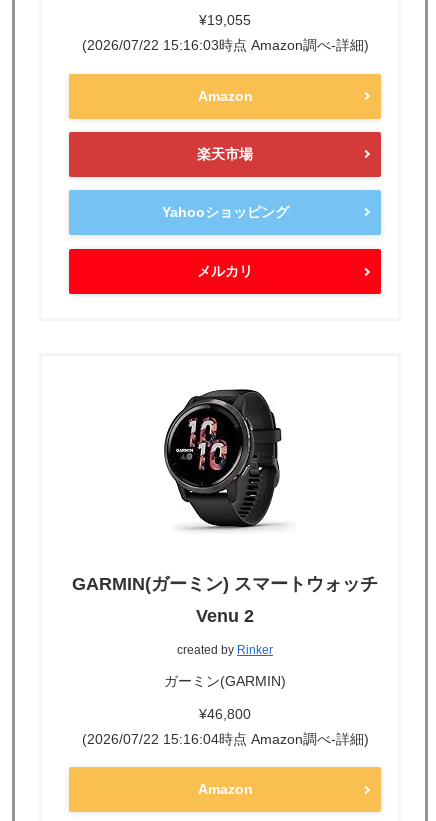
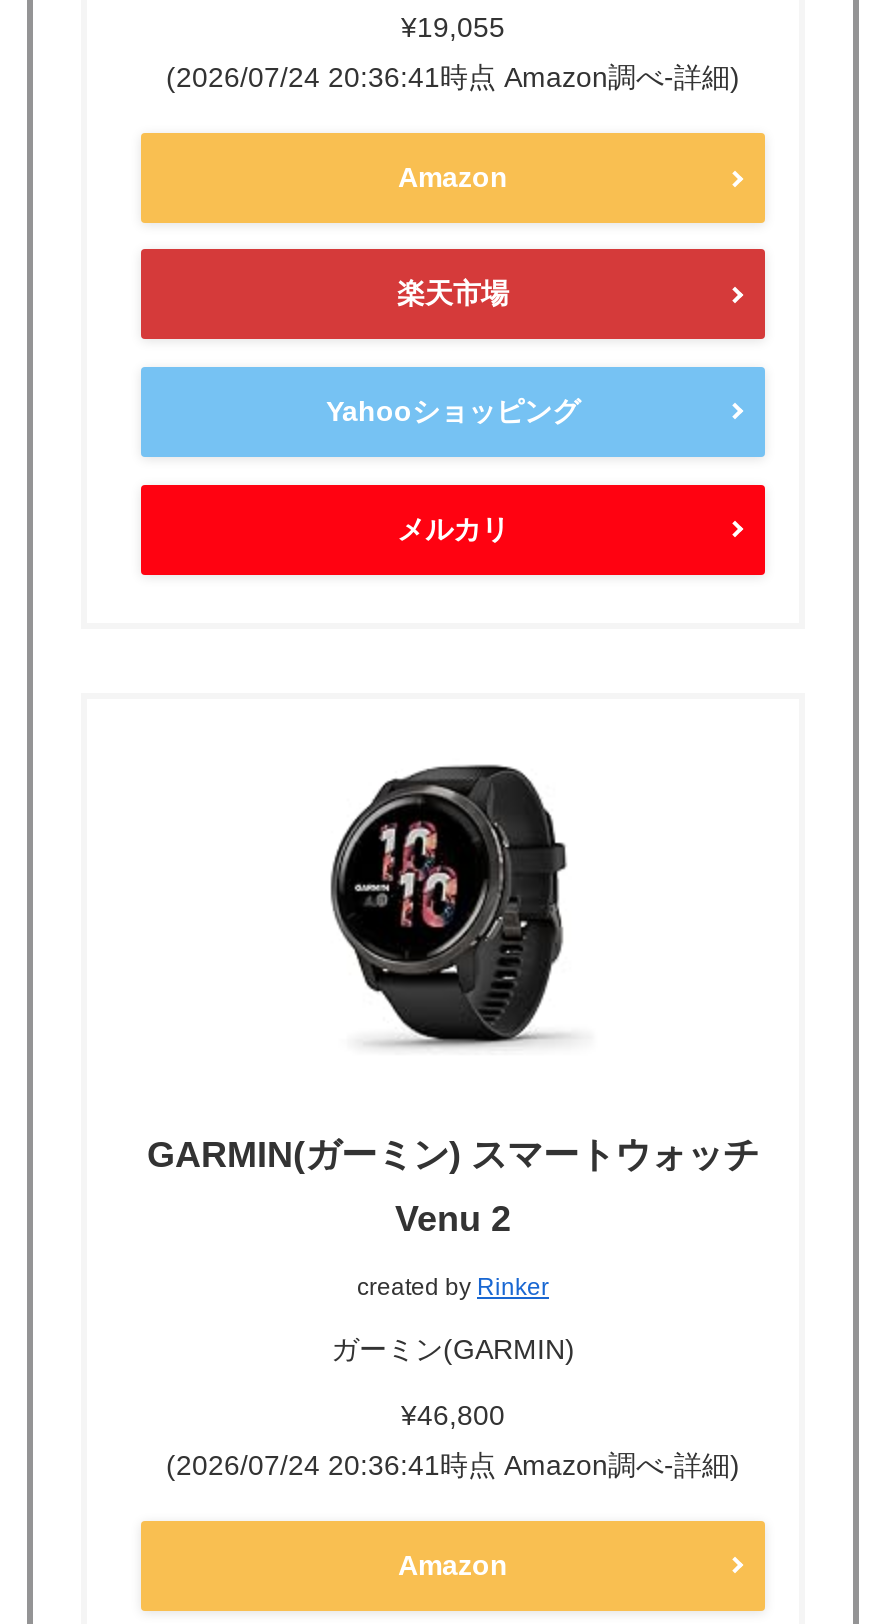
- (2026/07/22 15:16:03時点 Amazon調べ-詳細)
+ (2026/07/24 20:36:41時点 Amazon調べ-詳細)

- (2026/07/22 15:16:04時点 Amazon調べ-詳細)
+ (2026/07/24 20:36:41時点 Amazon調べ-詳細)
